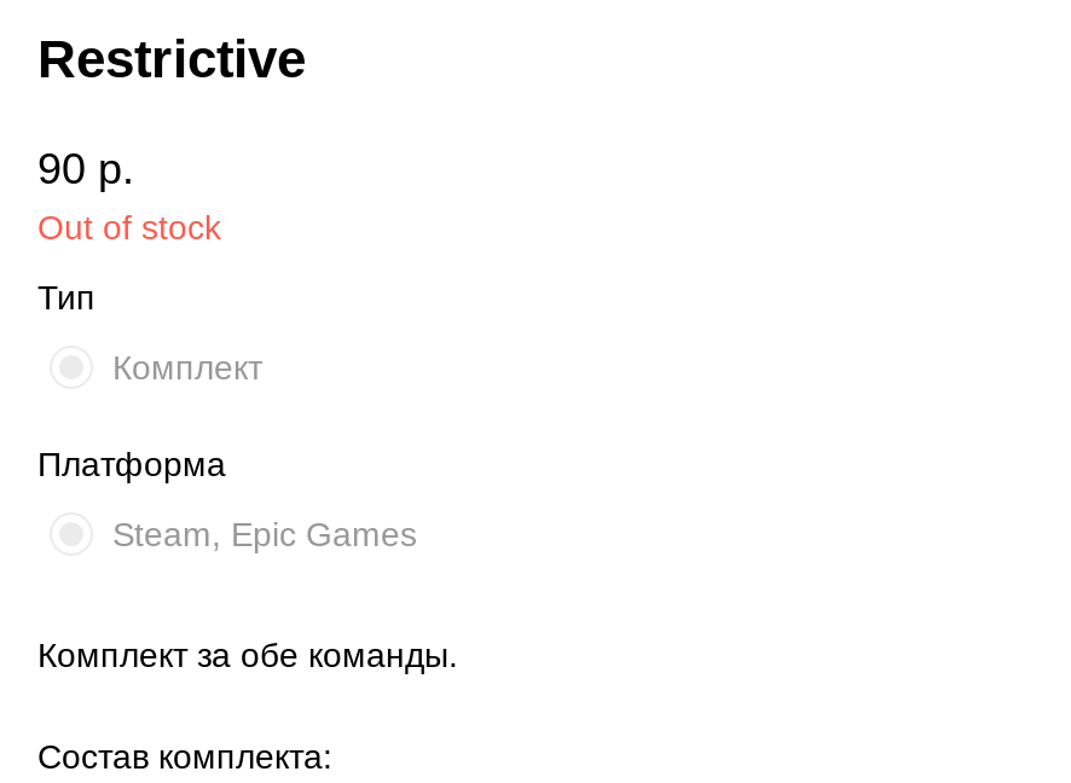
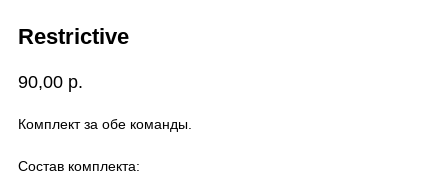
- 90 р.
- Out of stock
- Тип
- Комплект
- Платформа
- Steam, Epic Games
+ 90,00 р.
